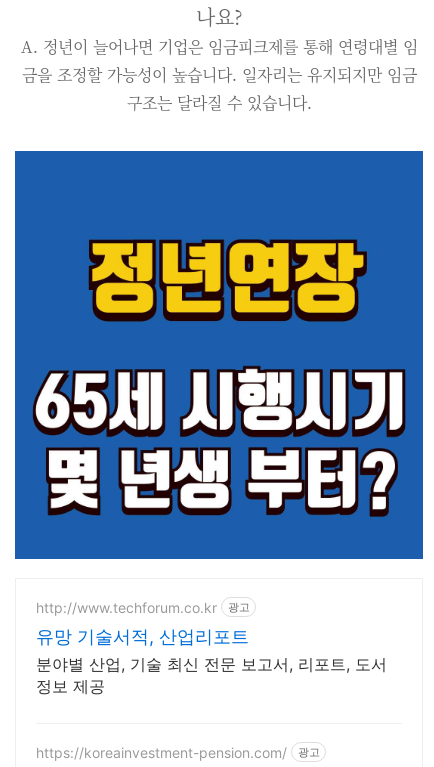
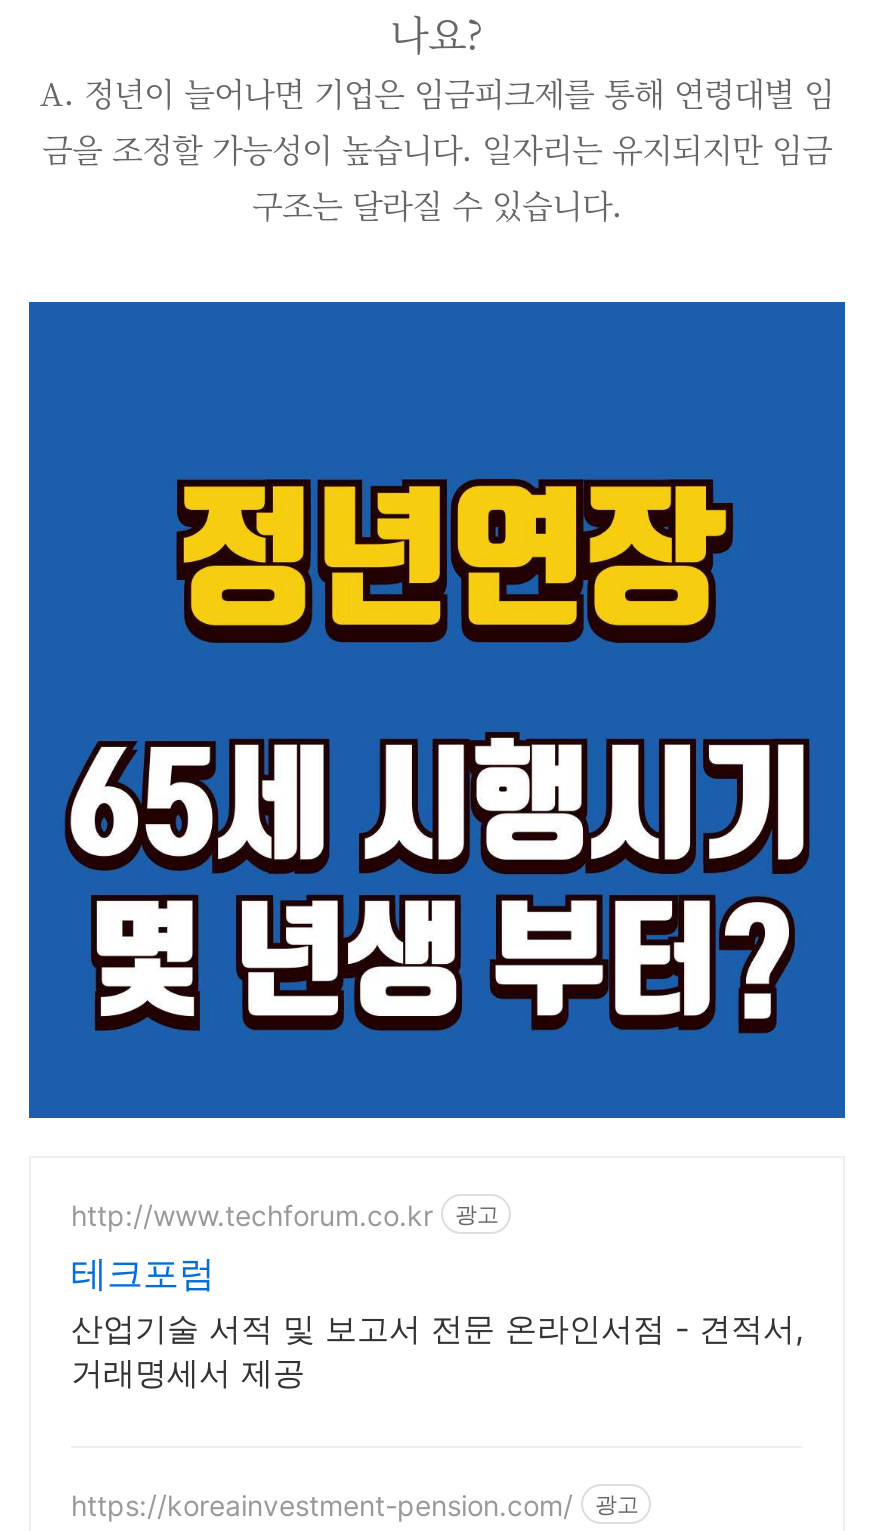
- 유망 기술서적, 산업리포트
- 분야별 산업, 기술 최신 전문 보고서, 리포트, 도서
- 정보 제공
+ 테크포럼
+ 산업기술 서적 및 보고서 전문 온라인서점 - 견적서,
+ 거래명세서 제공
